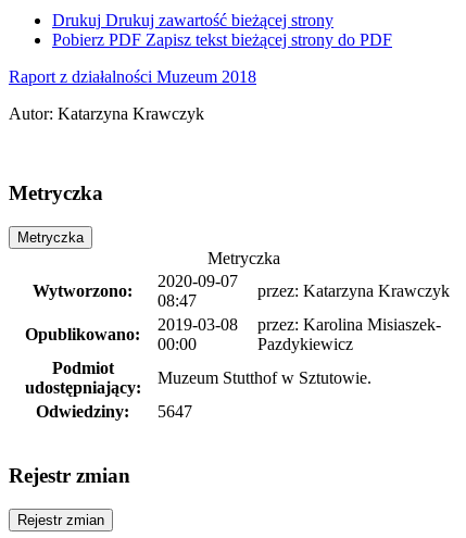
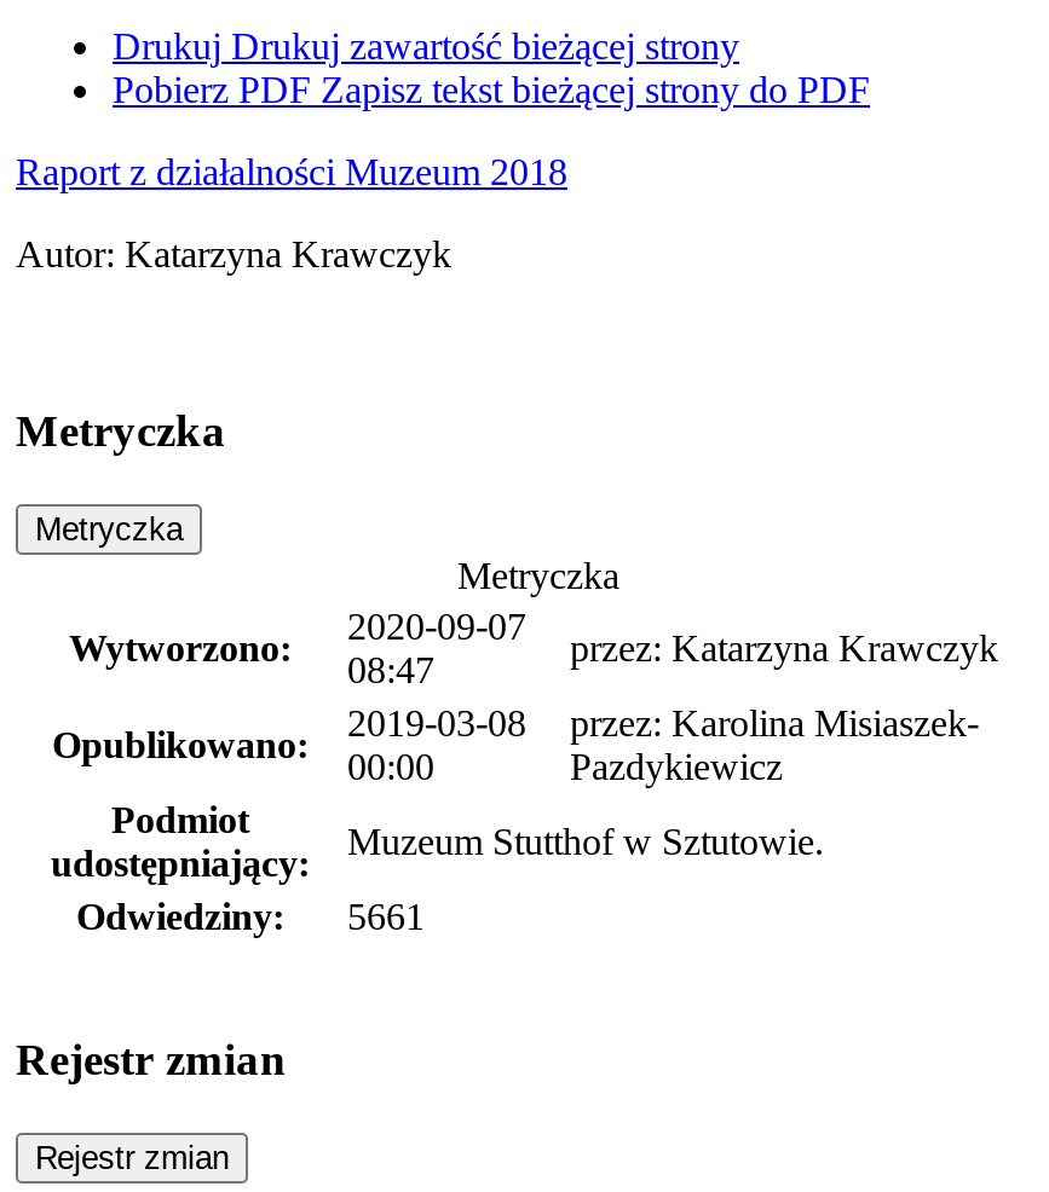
- Odwiedziny: 5647
+ Odwiedziny: 5661
